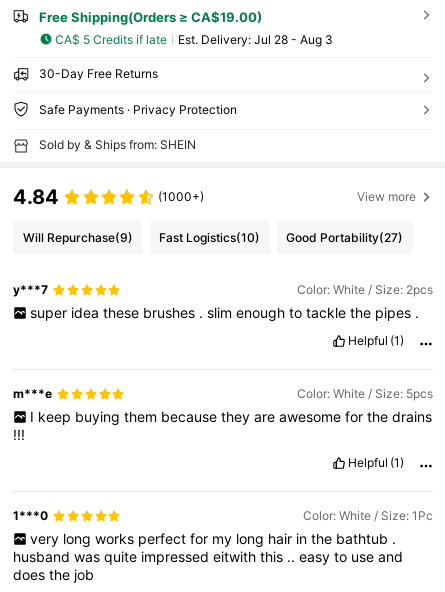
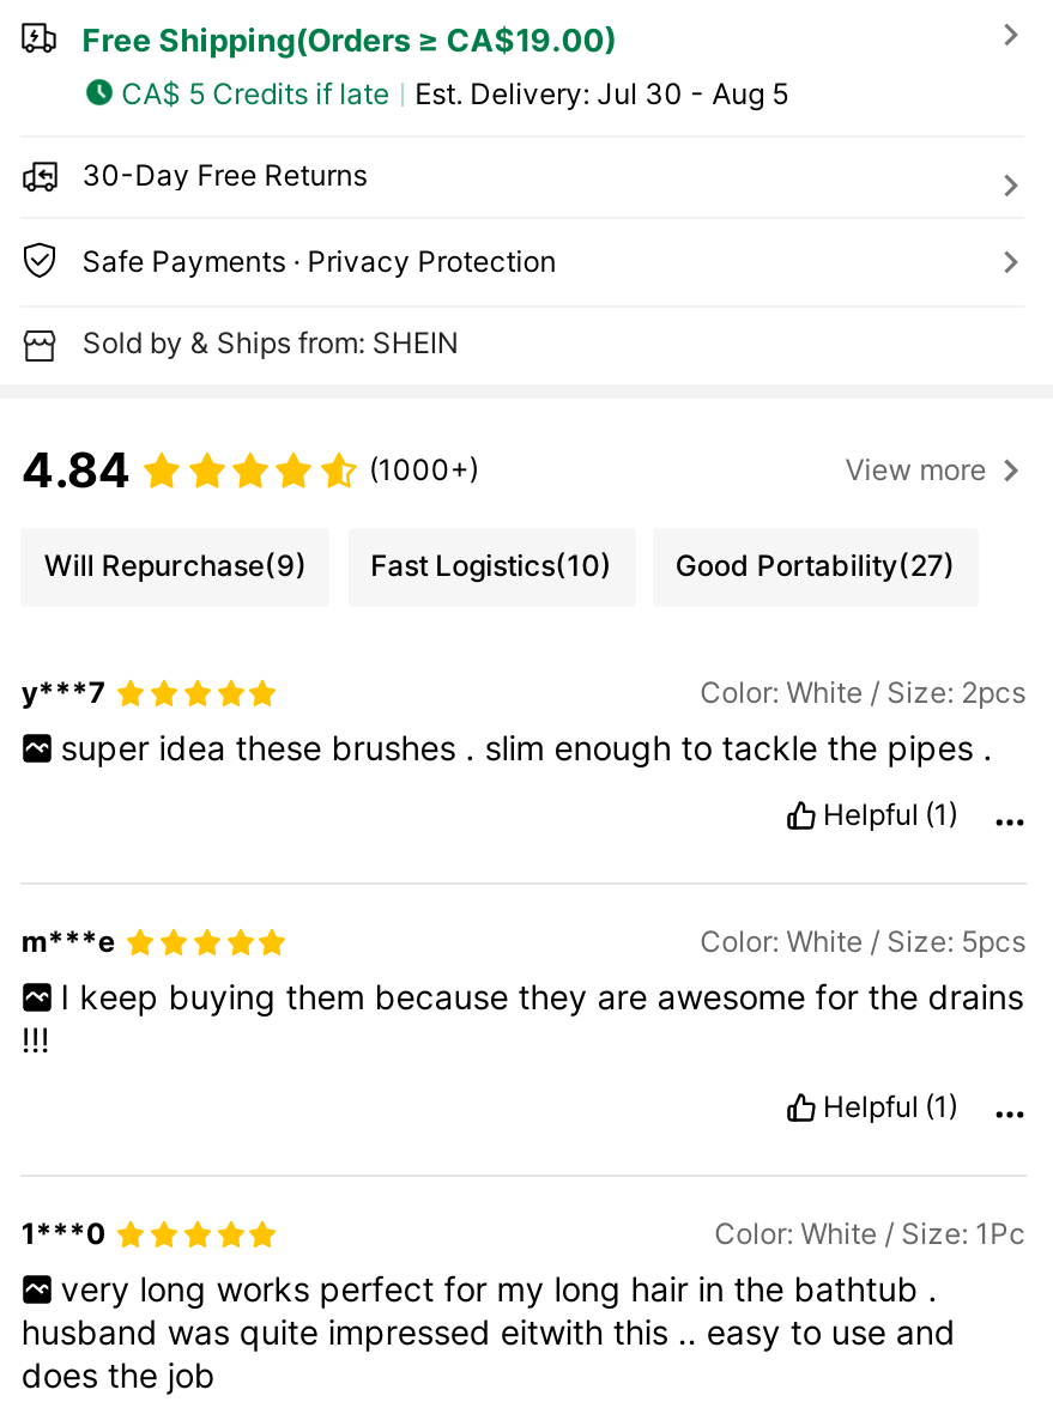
- Est. Delivery: Jul 28 - Aug 3
+ Est. Delivery: Jul 30 - Aug 5
